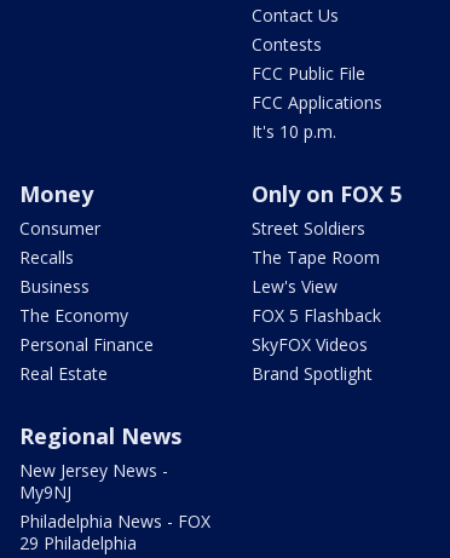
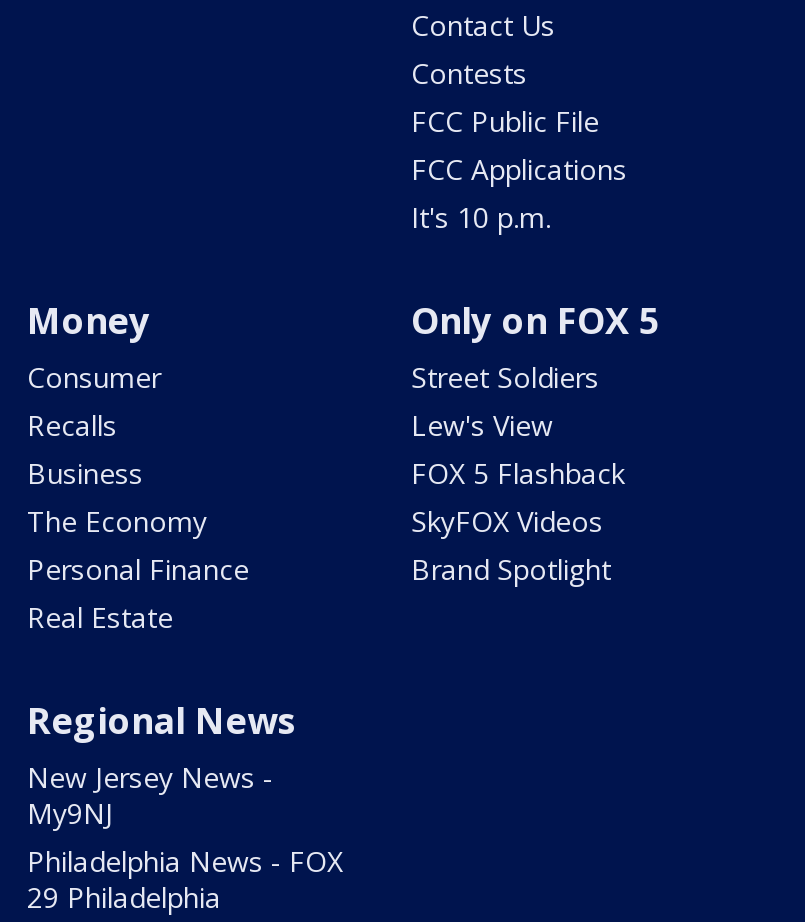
- The Tape Room

moved up: Lew's View | FOX 5 Flashback | SkyFOX Videos | Brand Spotlight
